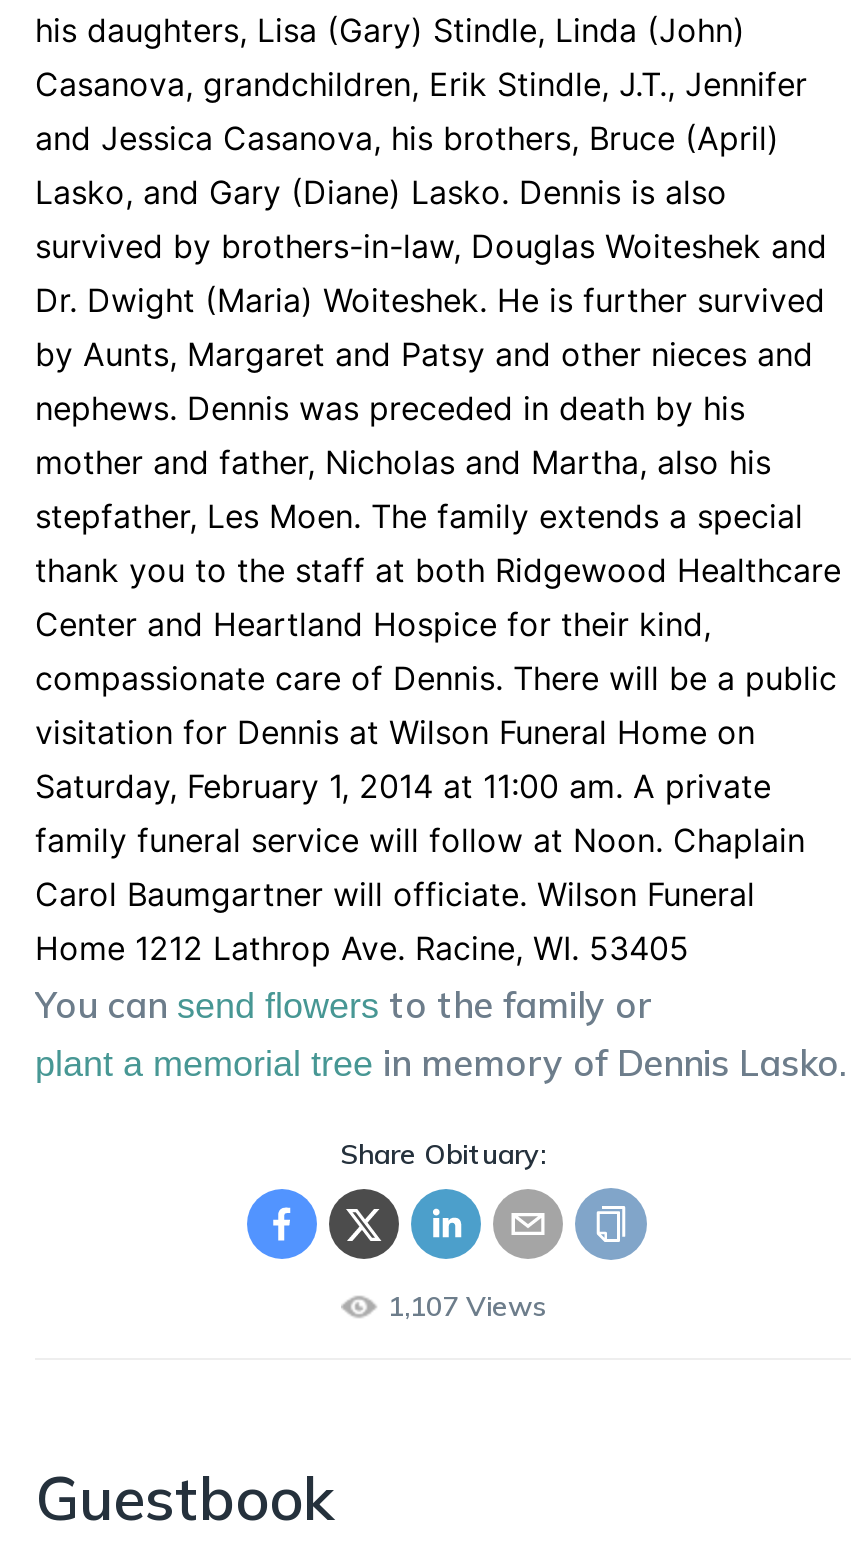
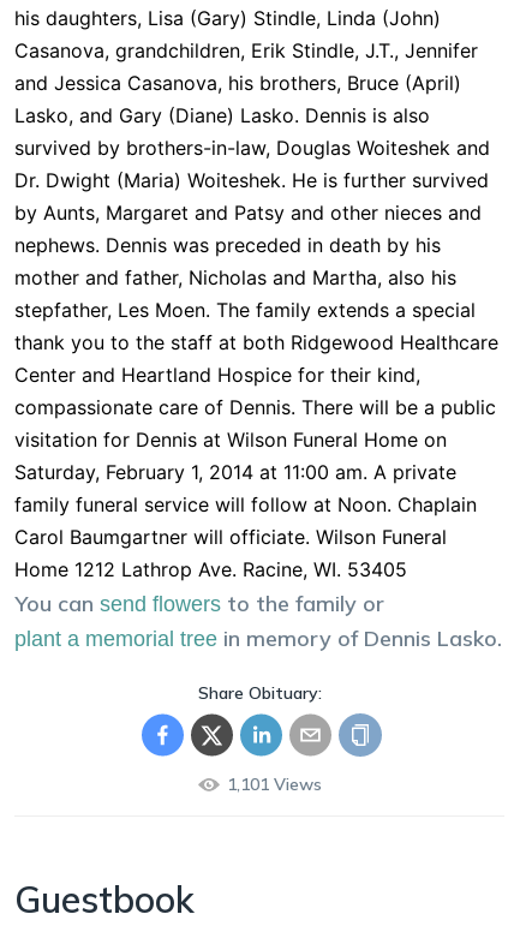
- 1,107 Views
+ 1,101 Views
